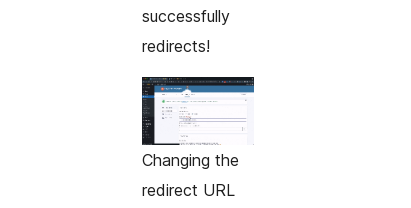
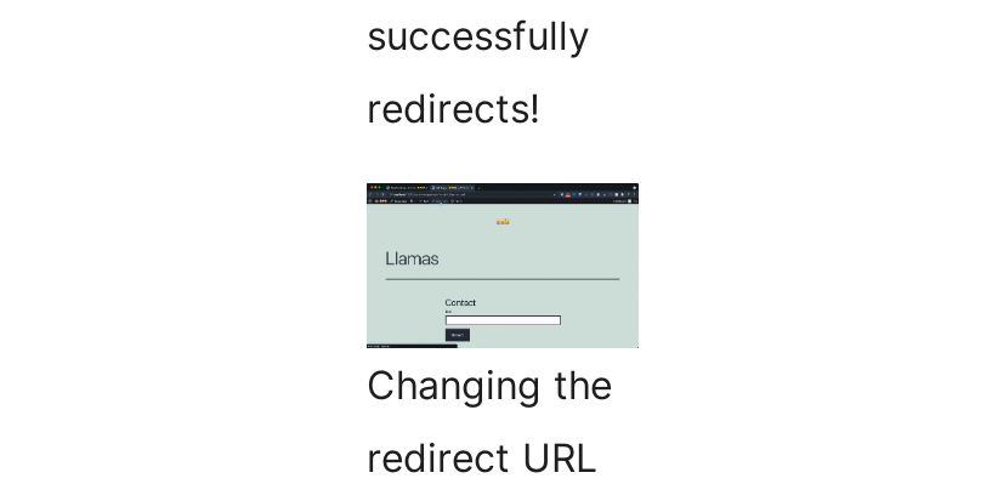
- [image]
+ [image]
